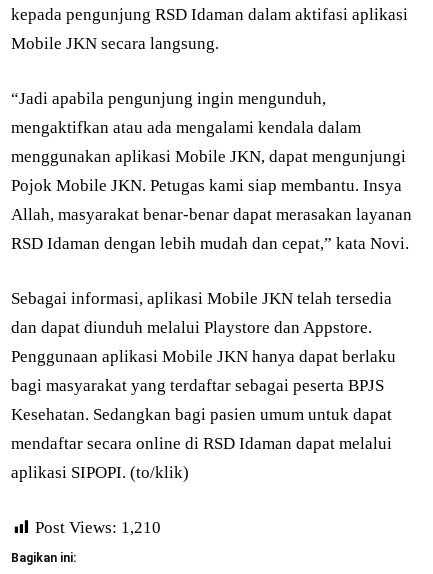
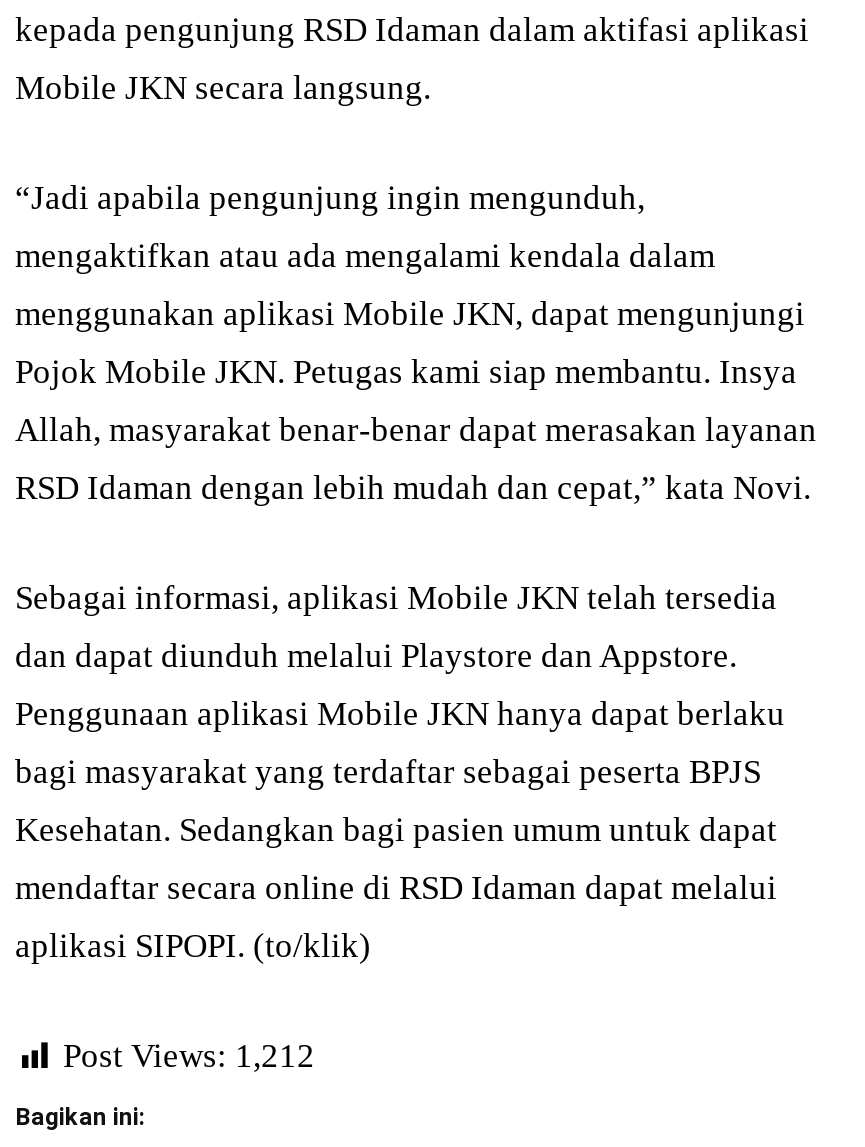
- Post Views: 1,210
+ Post Views: 1,212
